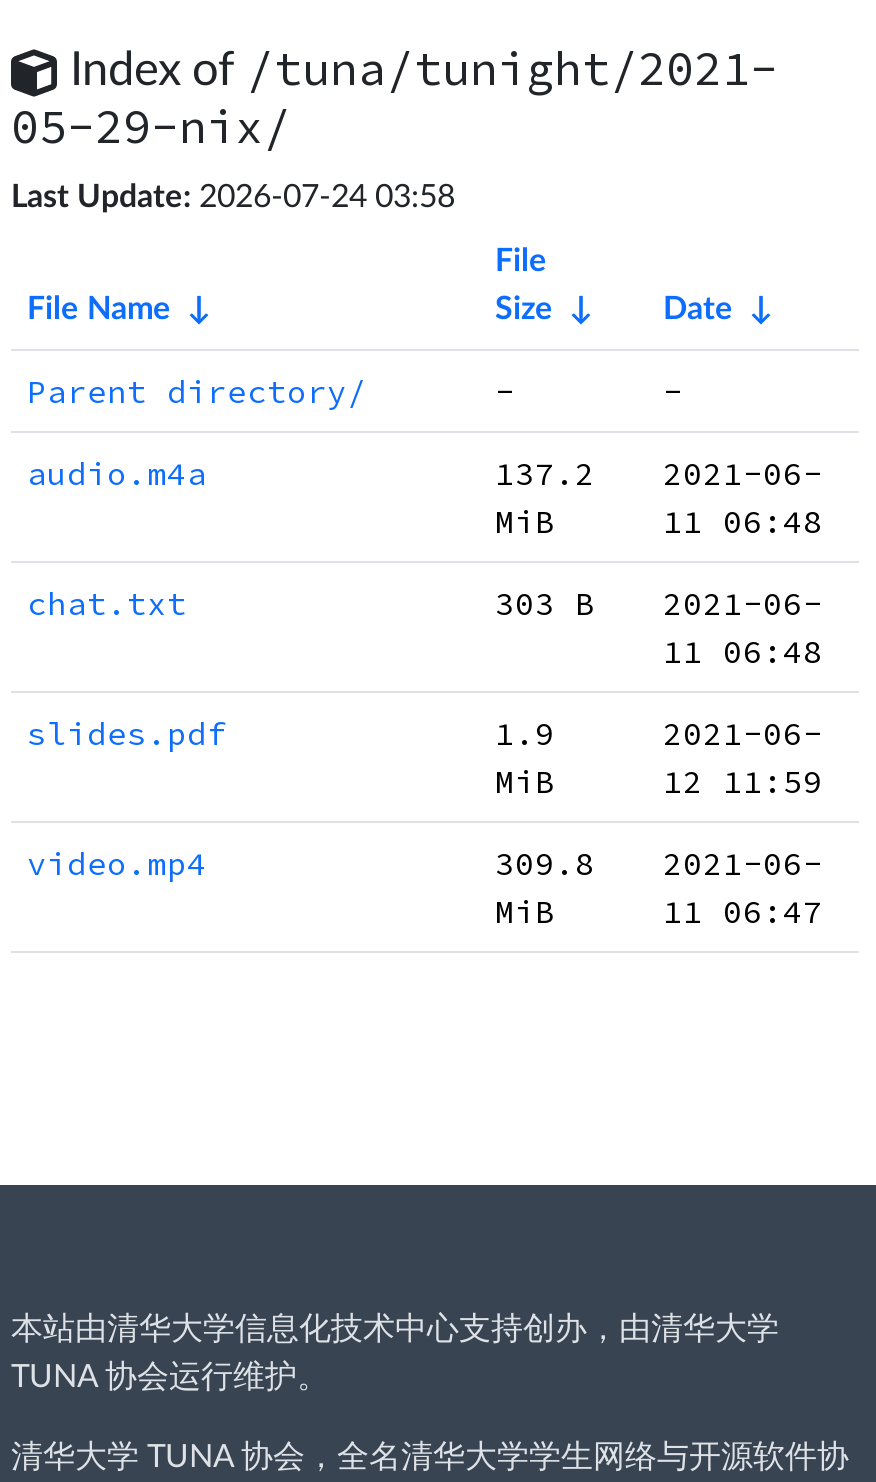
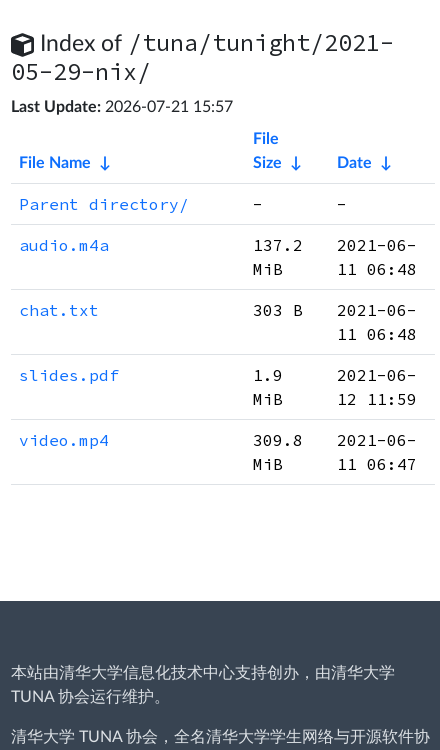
- Last Update: 2026-07-24 03:58
+ Last Update: 2026-07-21 15:57
